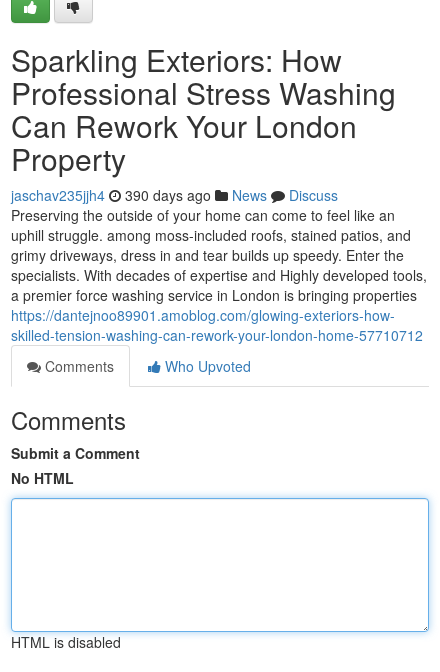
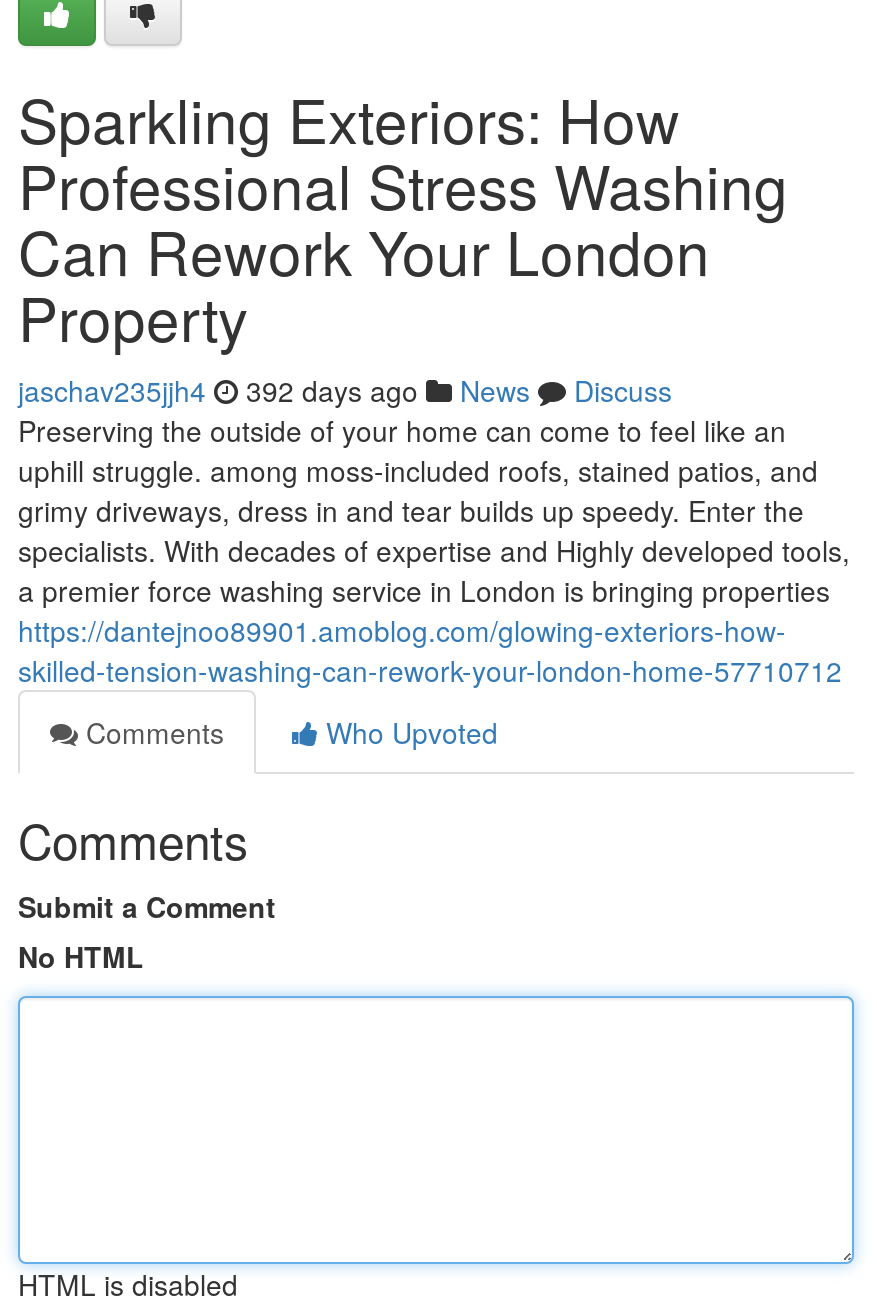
- jaschav235jjh4 390 days ago News Discuss
+ jaschav235jjh4 392 days ago News Discuss
